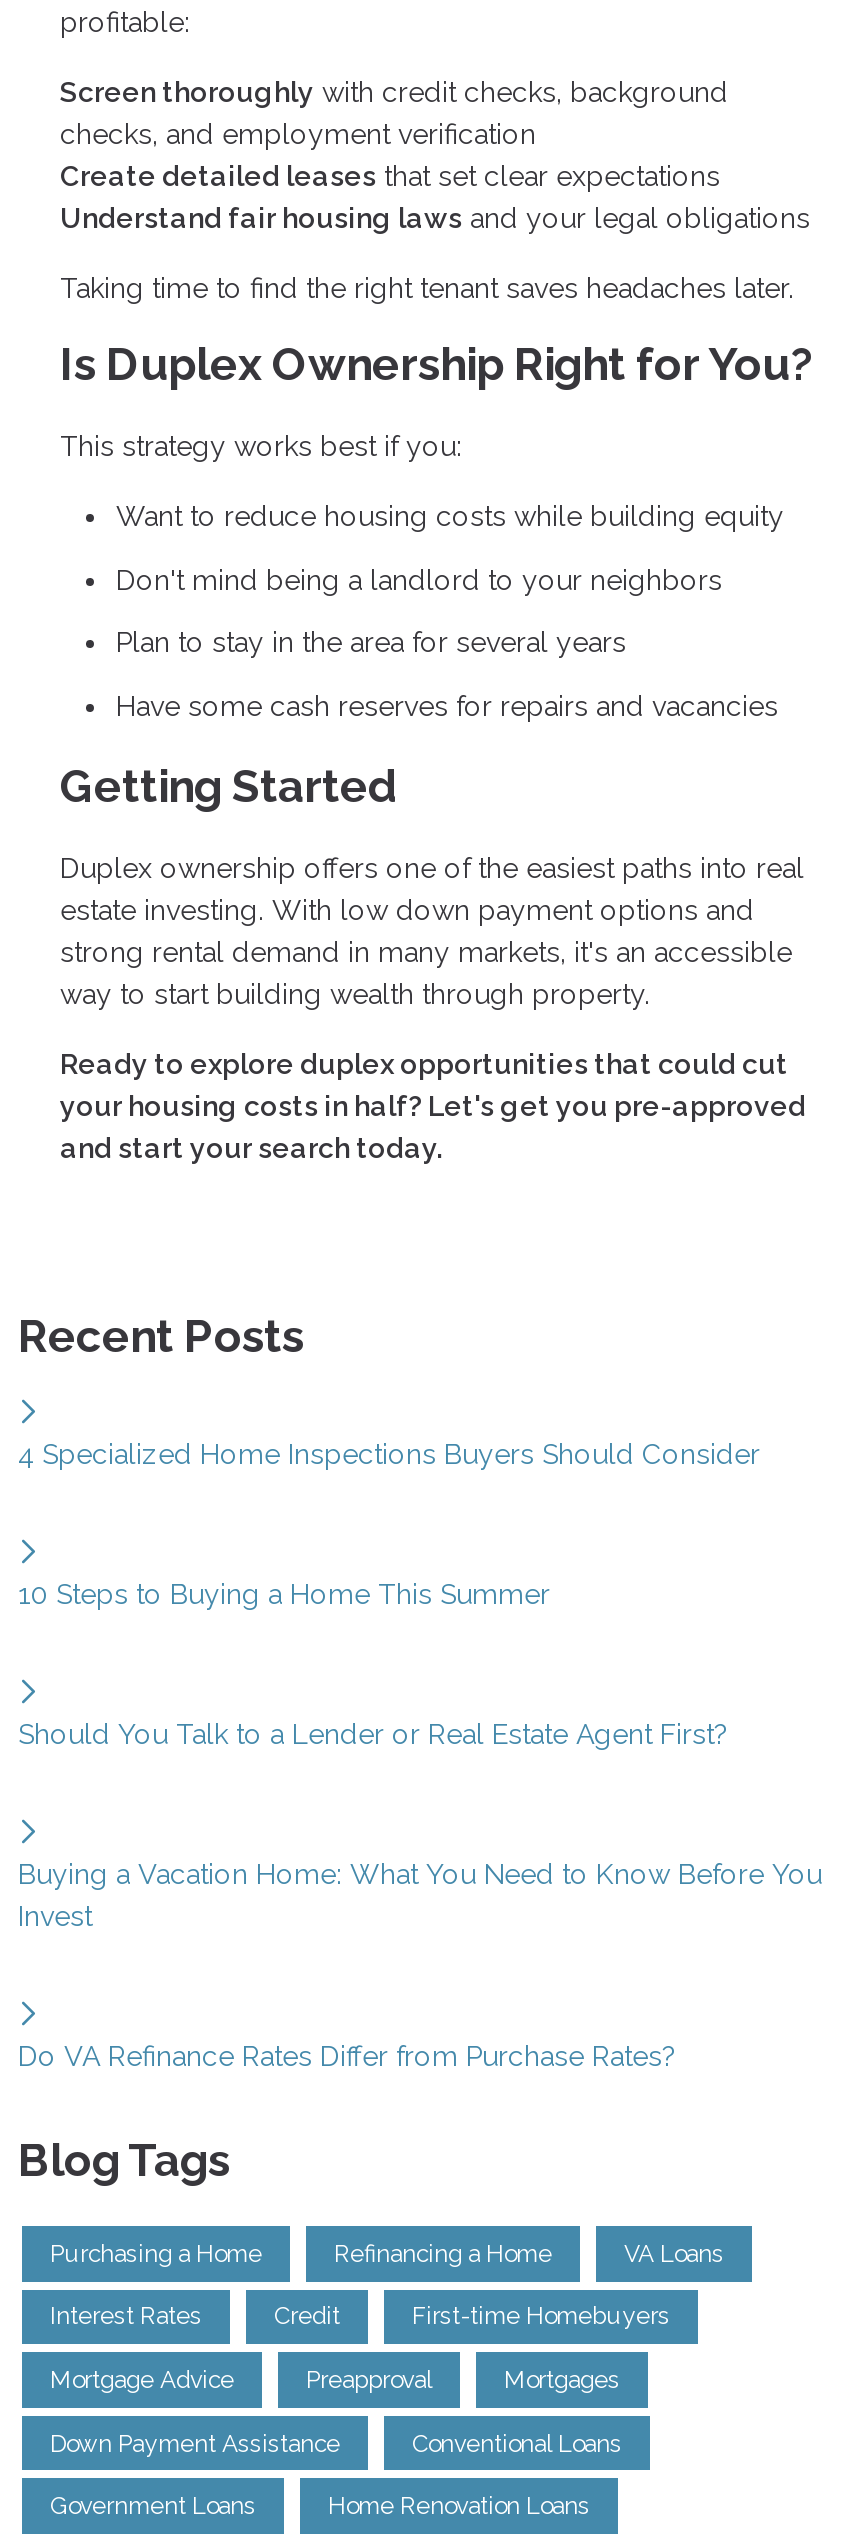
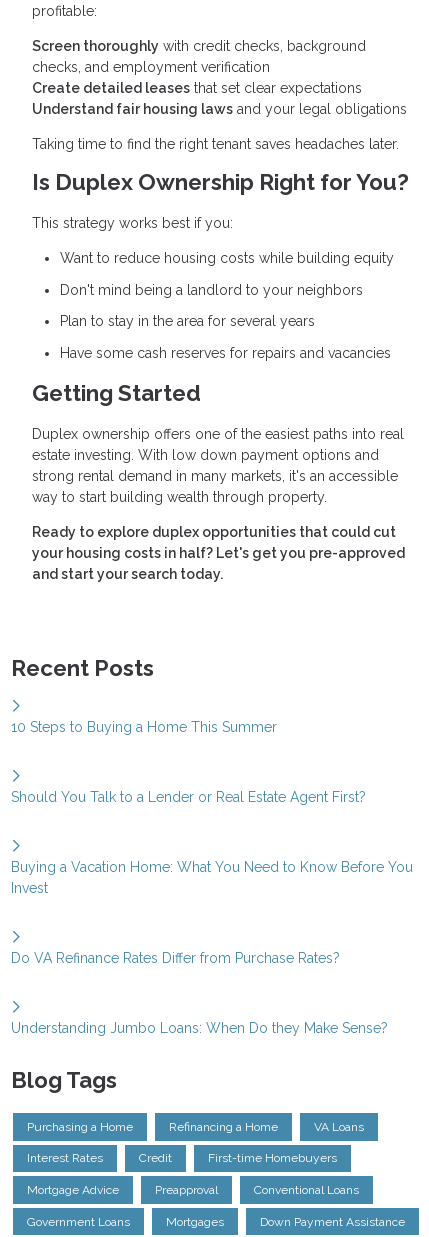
- 4 Specialized Home Inspections Buyers Should Consider

moved up: 10 Steps to Buying a Home This Summer | Should You Talk to a Lender or Real Estate Agent First? | Buying a Vacation Home: What You Need to Know Before You | Invest | Do VA Refinance Rates Differ from Purchase Rates?

+ Understanding Jumbo Loans: When Do they Make Sense?

moved down: Mortgages | Down Payment Assistance

- Home Renovation Loans
